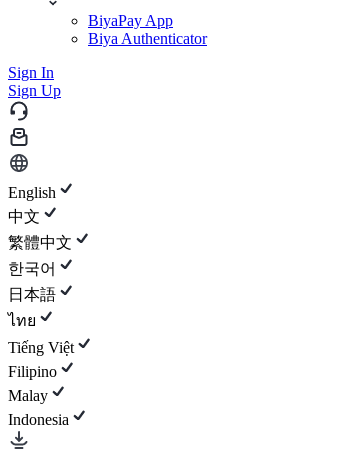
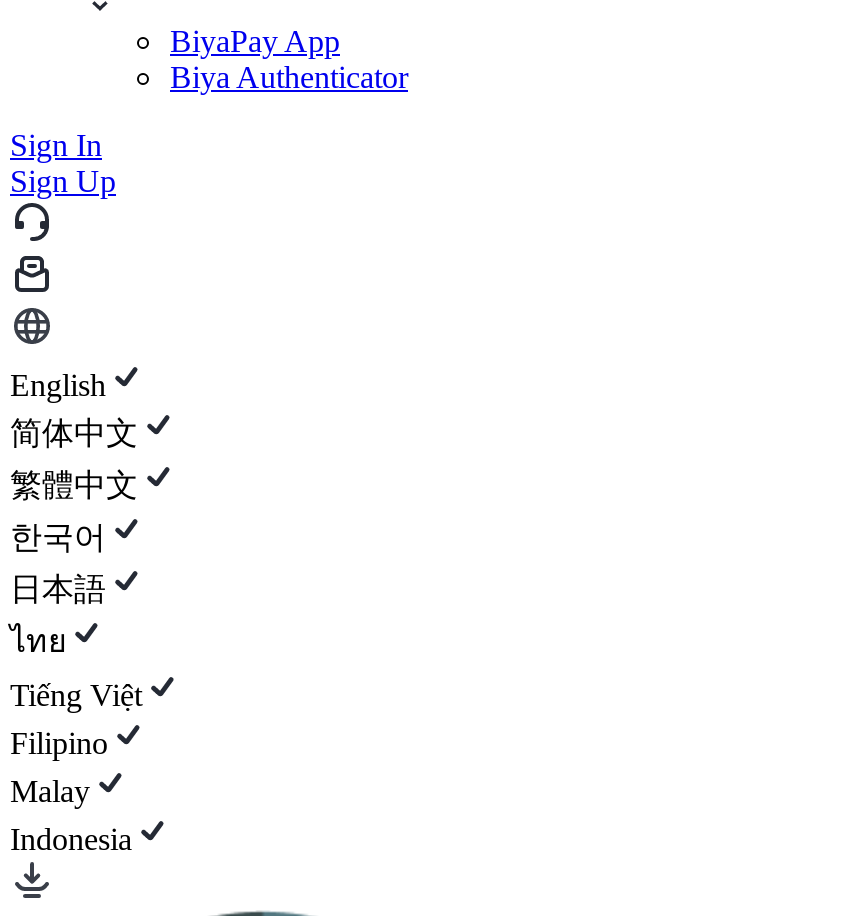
- 中文
+ 简体中文
